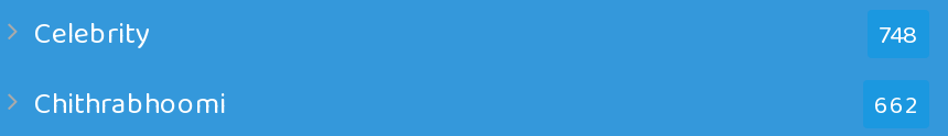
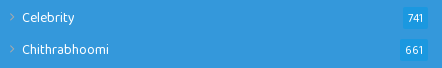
- 748
+ 741

- 662
+ 661
